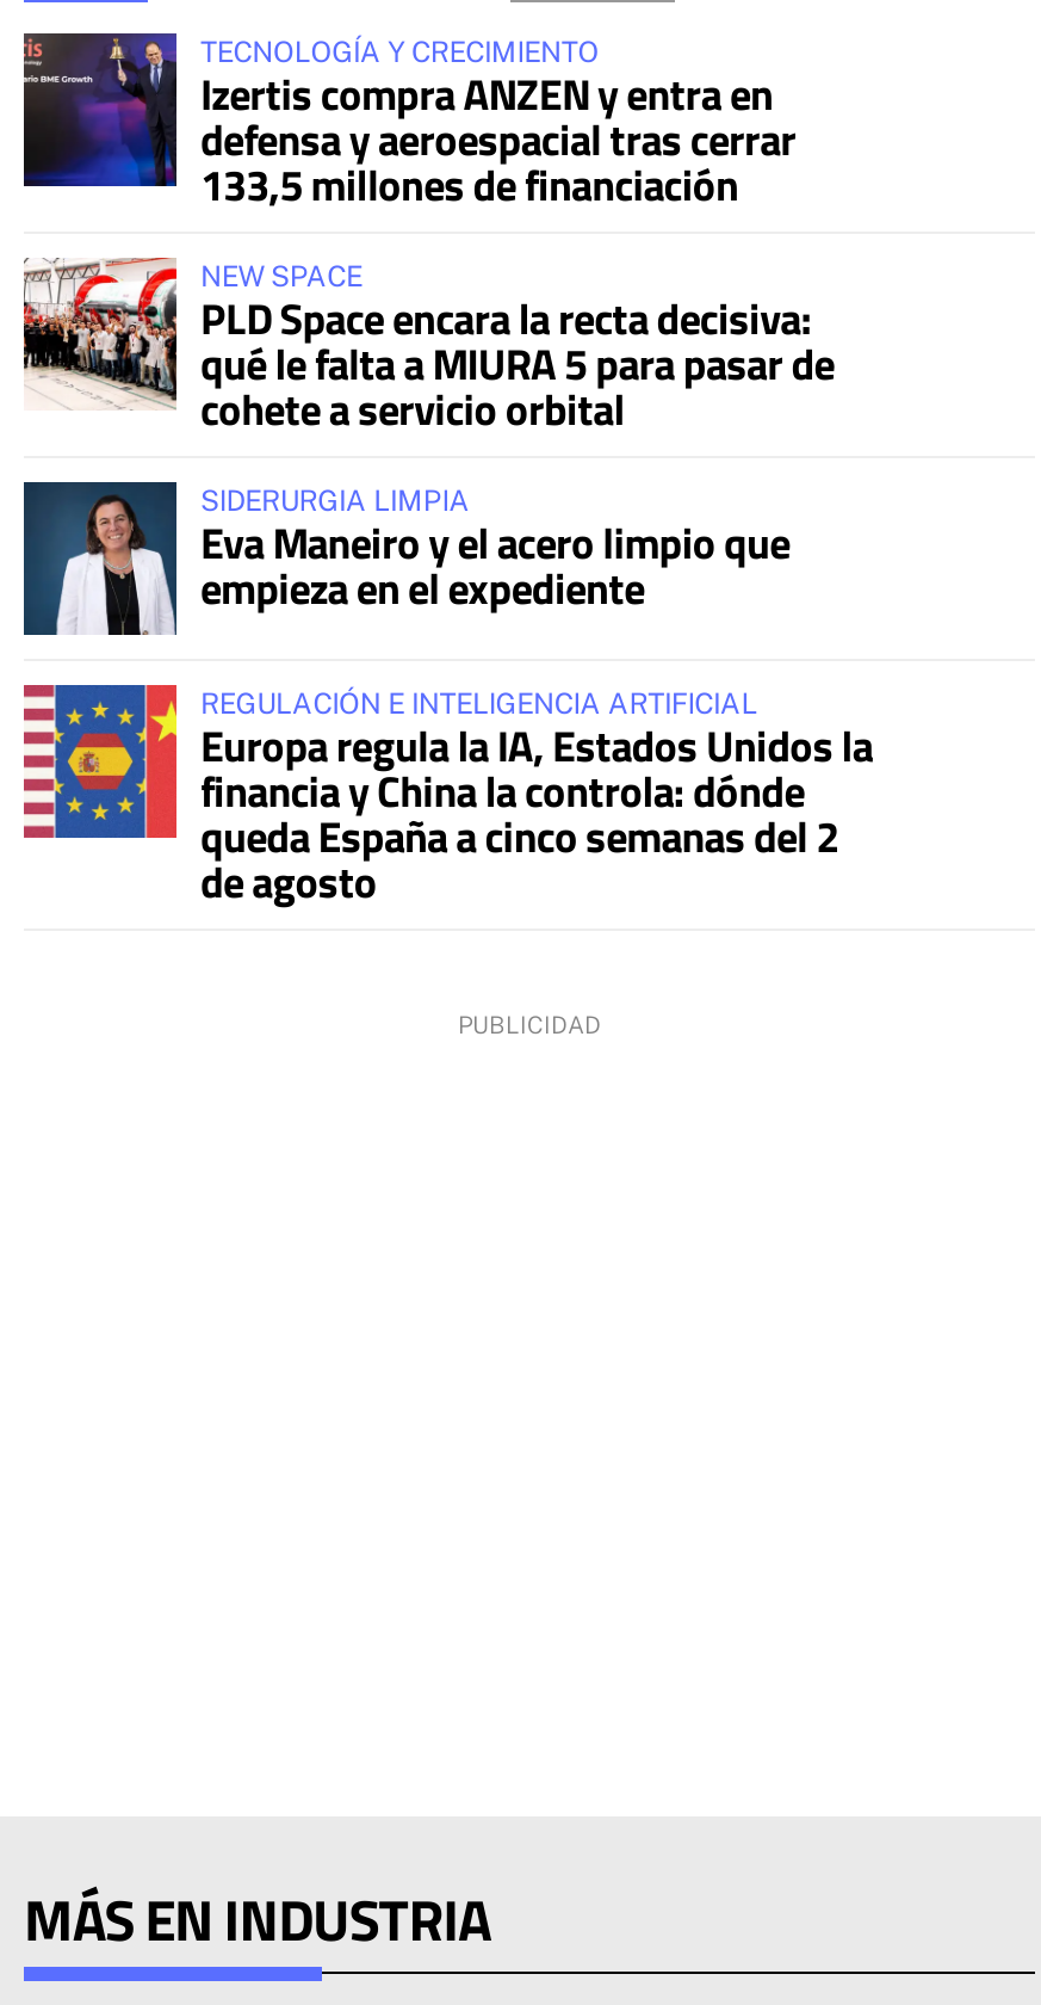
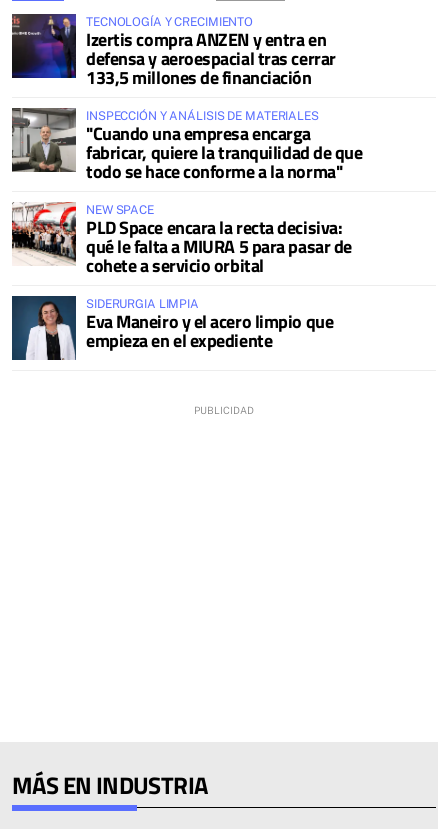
+ [image]
+ INSPECCIÓN Y ANÁLISIS DE MATERIALES
+ "Cuando una empresa encarga
+ fabricar, quiere la tranquilidad de que
+ todo se hace conforme a la norma"

moved down: [image] | NEW SPACE | PLD Space encara la recta decisiva: | qué le falta a MIURA 5 para pasar de | cohete a servicio orbital | SIDERURGIA LIMPIA | Eva Maneiro y el acero limpio que | empieza en el expediente

- [image]
- REGULACIÓN E INTELIGENCIA ARTIFICIAL
- Europa regula la IA, Estados Unidos la
- financia y China la controla: dónde
- queda España a cinco semanas del 2
- de agosto
